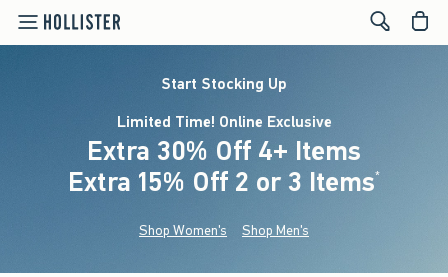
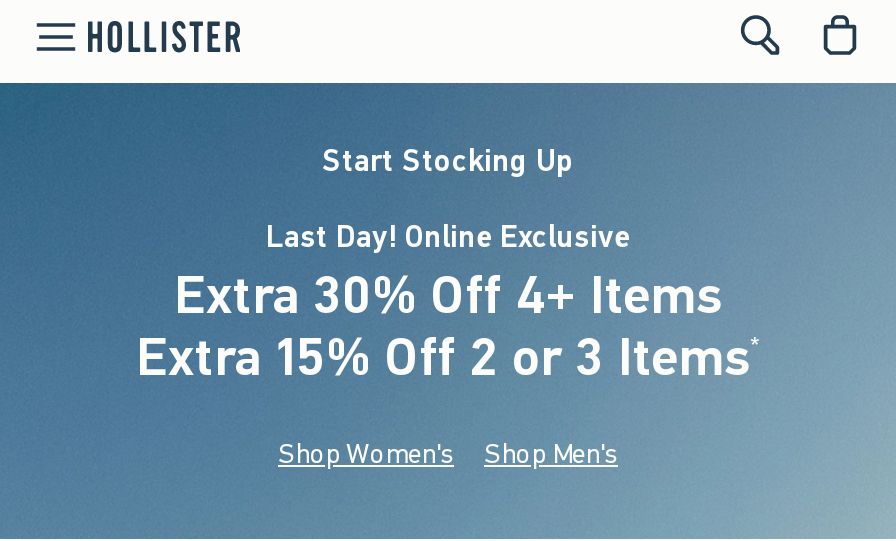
- Limited Time! Online Exclusive
+ Last Day! Online Exclusive
